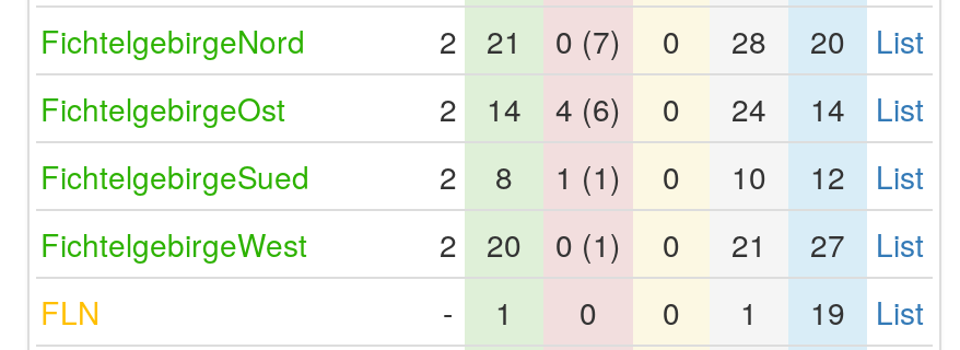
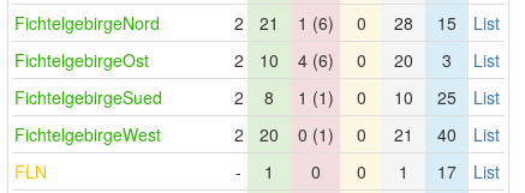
- 0 (7)
+ 1 (6)

- 20
+ 15

- 14
+ 10

- 24
+ 20

- 14
+ 3

- 2 8 1 (1) 0 10 12 List
+ 2 8 1 (1) 0 10 25 List

- 2 20 0 (1) 0 21 27 List
+ 2 20 0 (1) 0 21 40 List

- 19
+ 17
